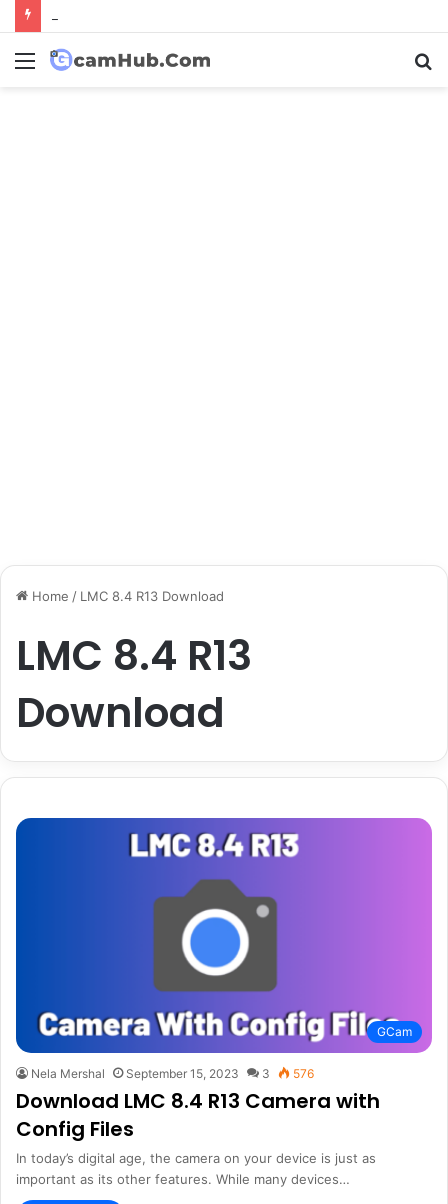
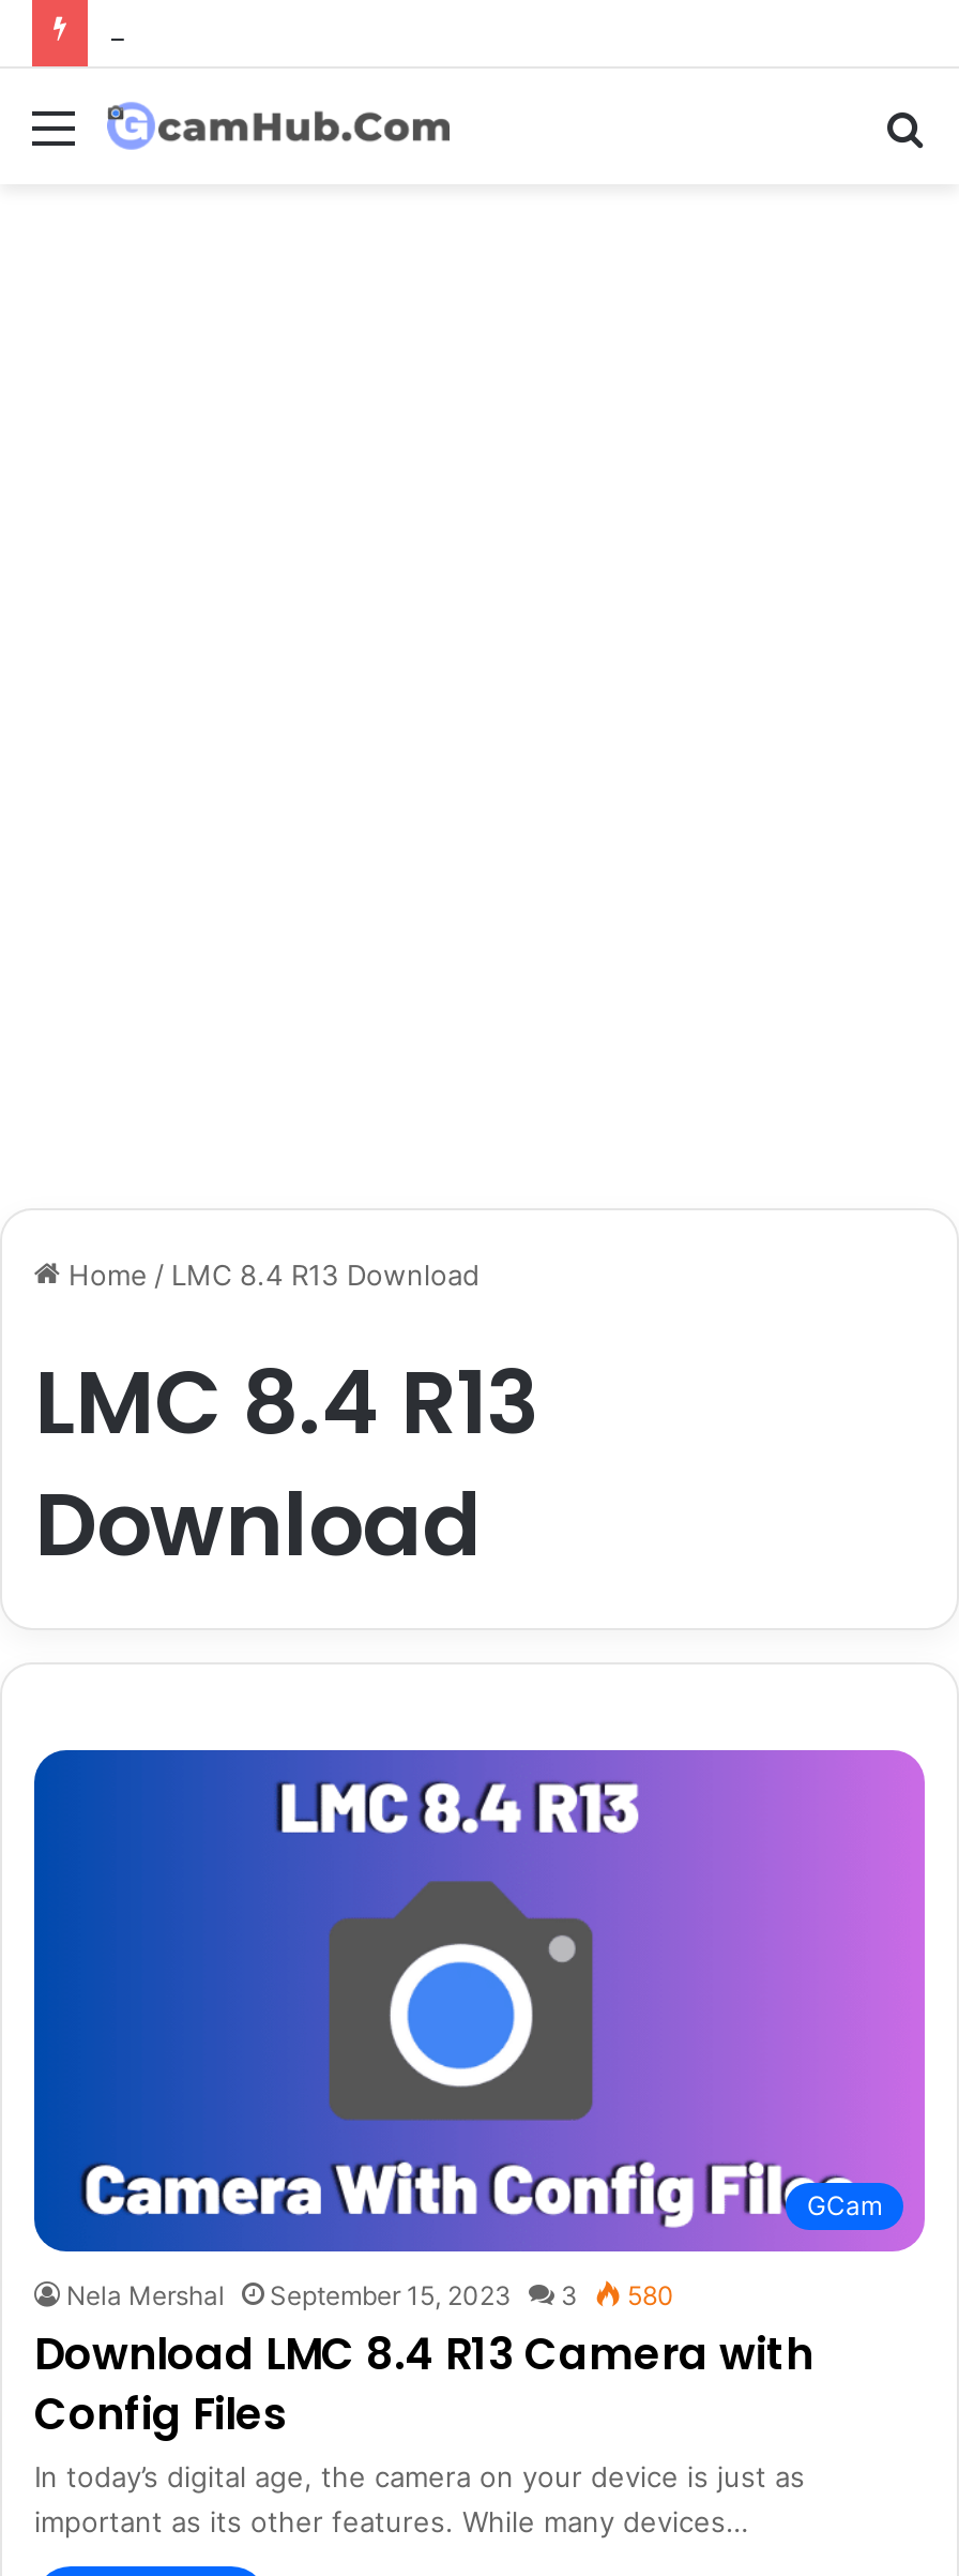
- Nela Mershal September 15, 2023 3 576
+ Nela Mershal September 15, 2023 3 580
